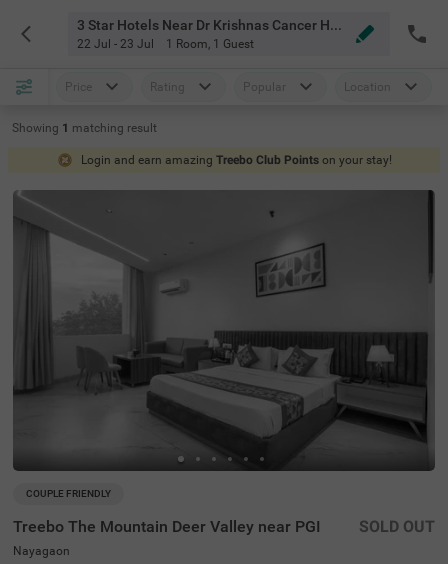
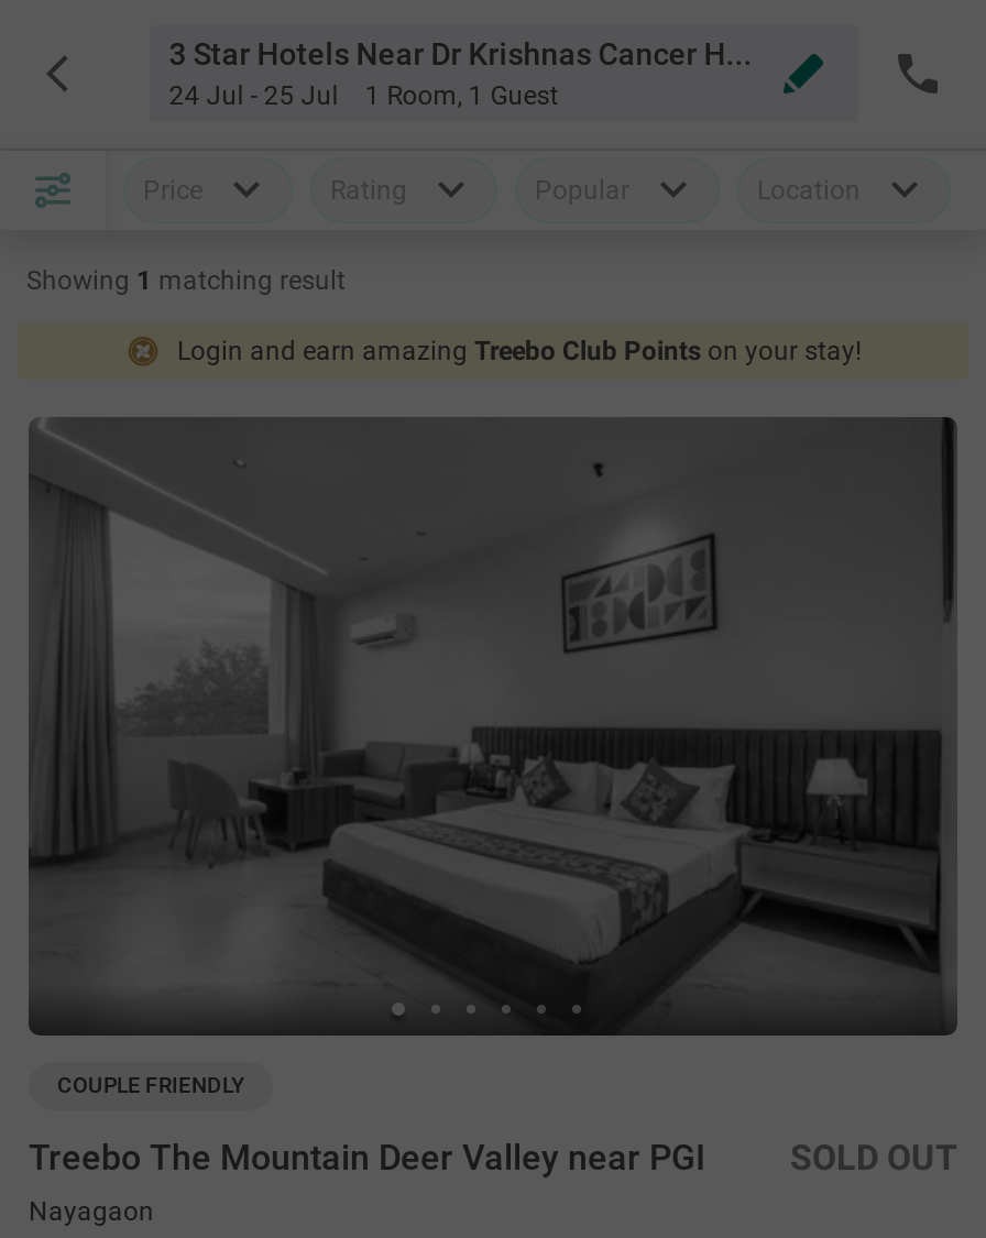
- 22 Jul - 23 Jul 1 Room, 1 Guest
+ 24 Jul - 25 Jul 1 Room, 1 Guest
